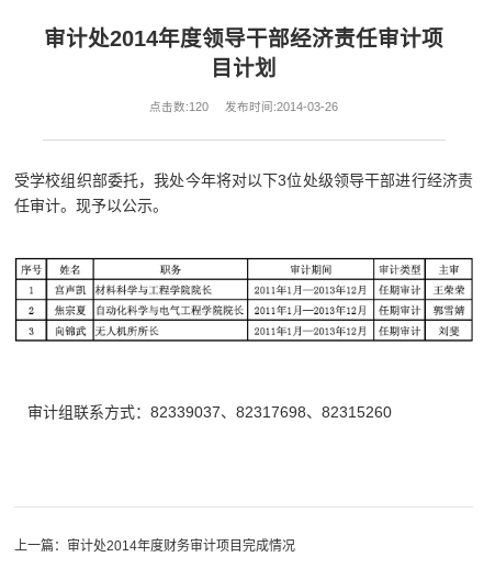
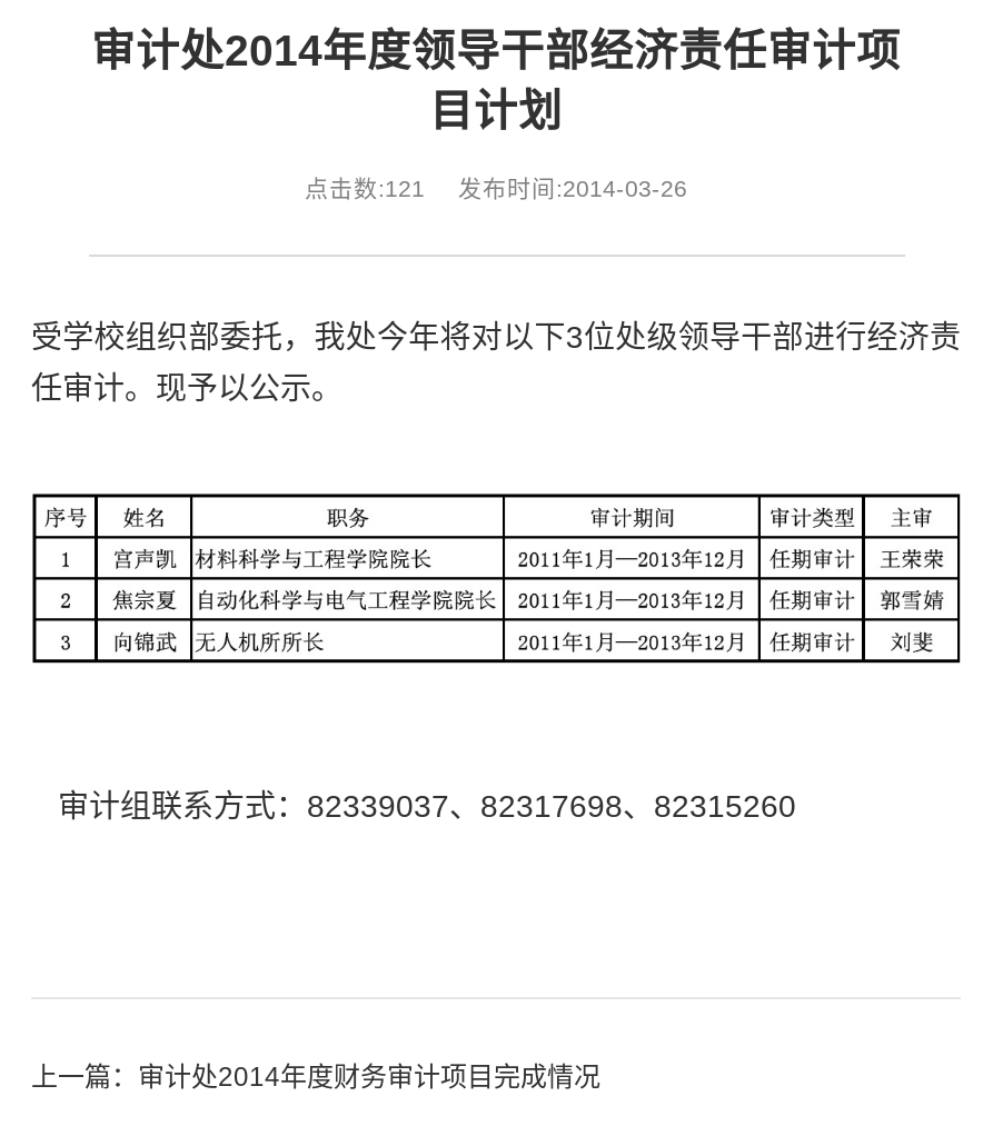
- 点击数:120发布时间:2014-03-26
+ 点击数:121发布时间:2014-03-26
